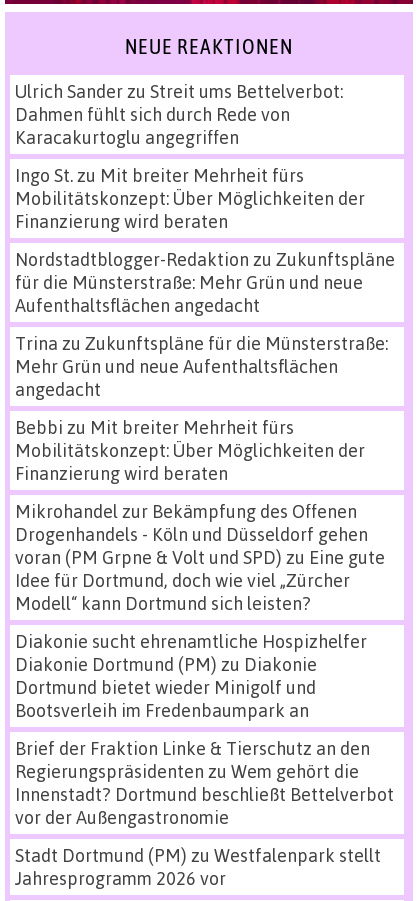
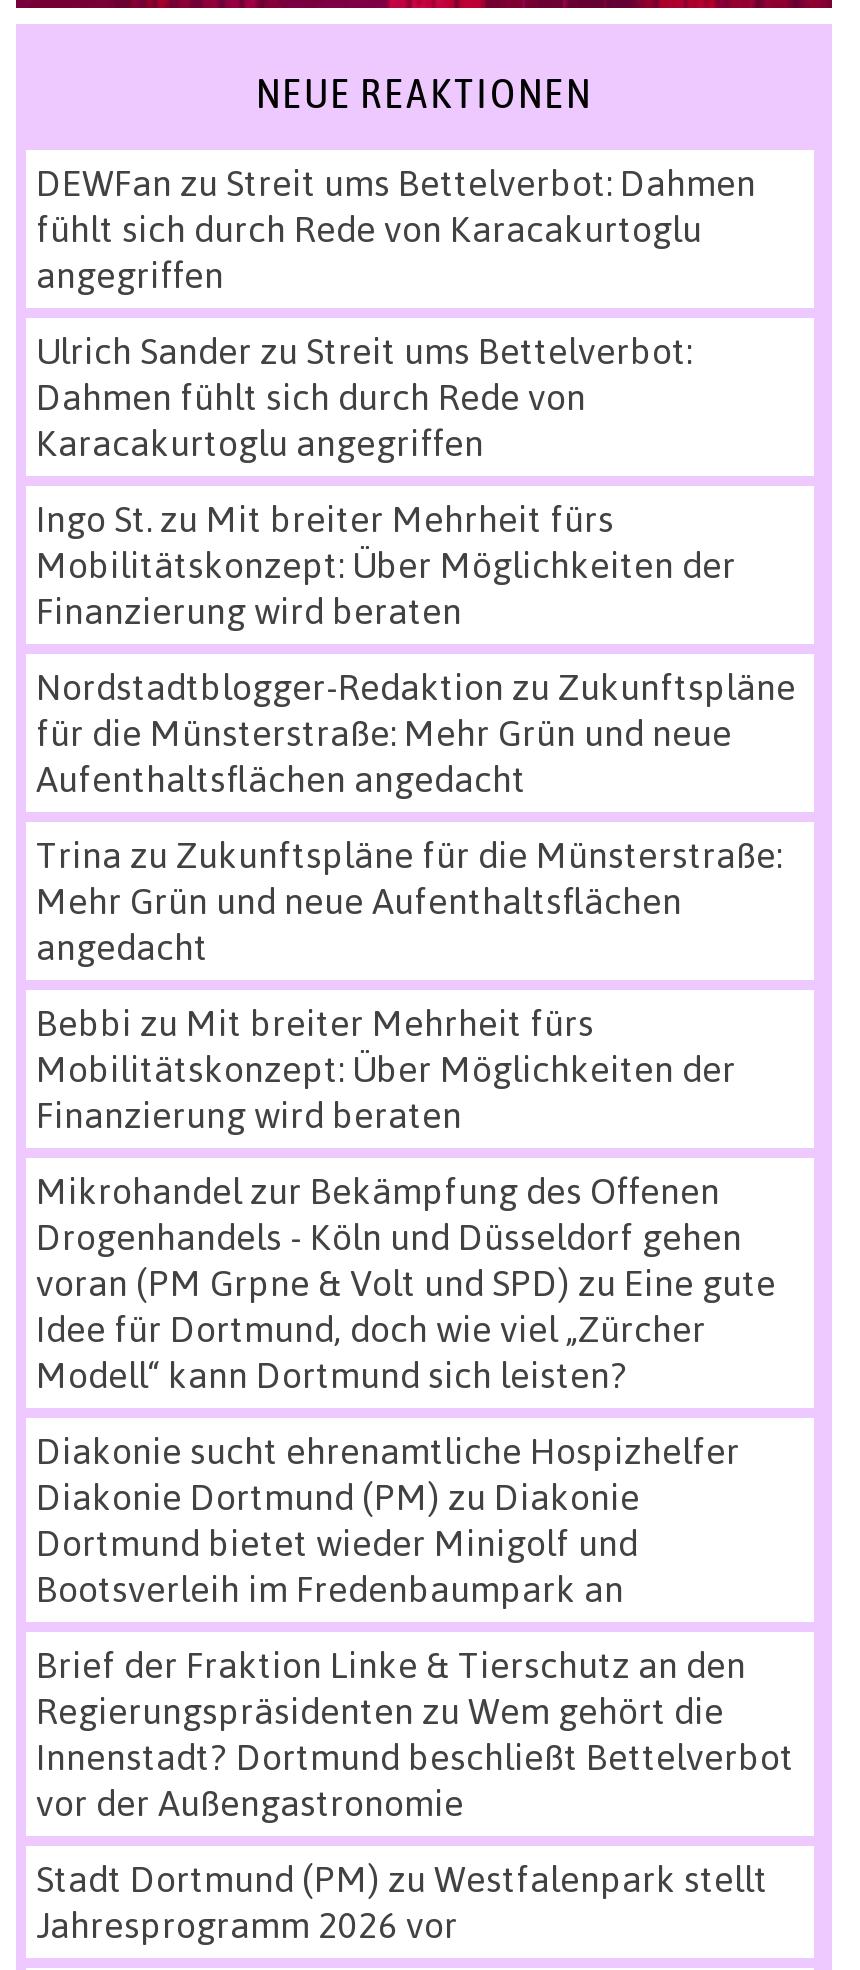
+ DEWFan zu Streit ums Bettelverbot: Dahmen
+ fühlt sich durch Rede von Karacakurtoglu
+ angegriffen
